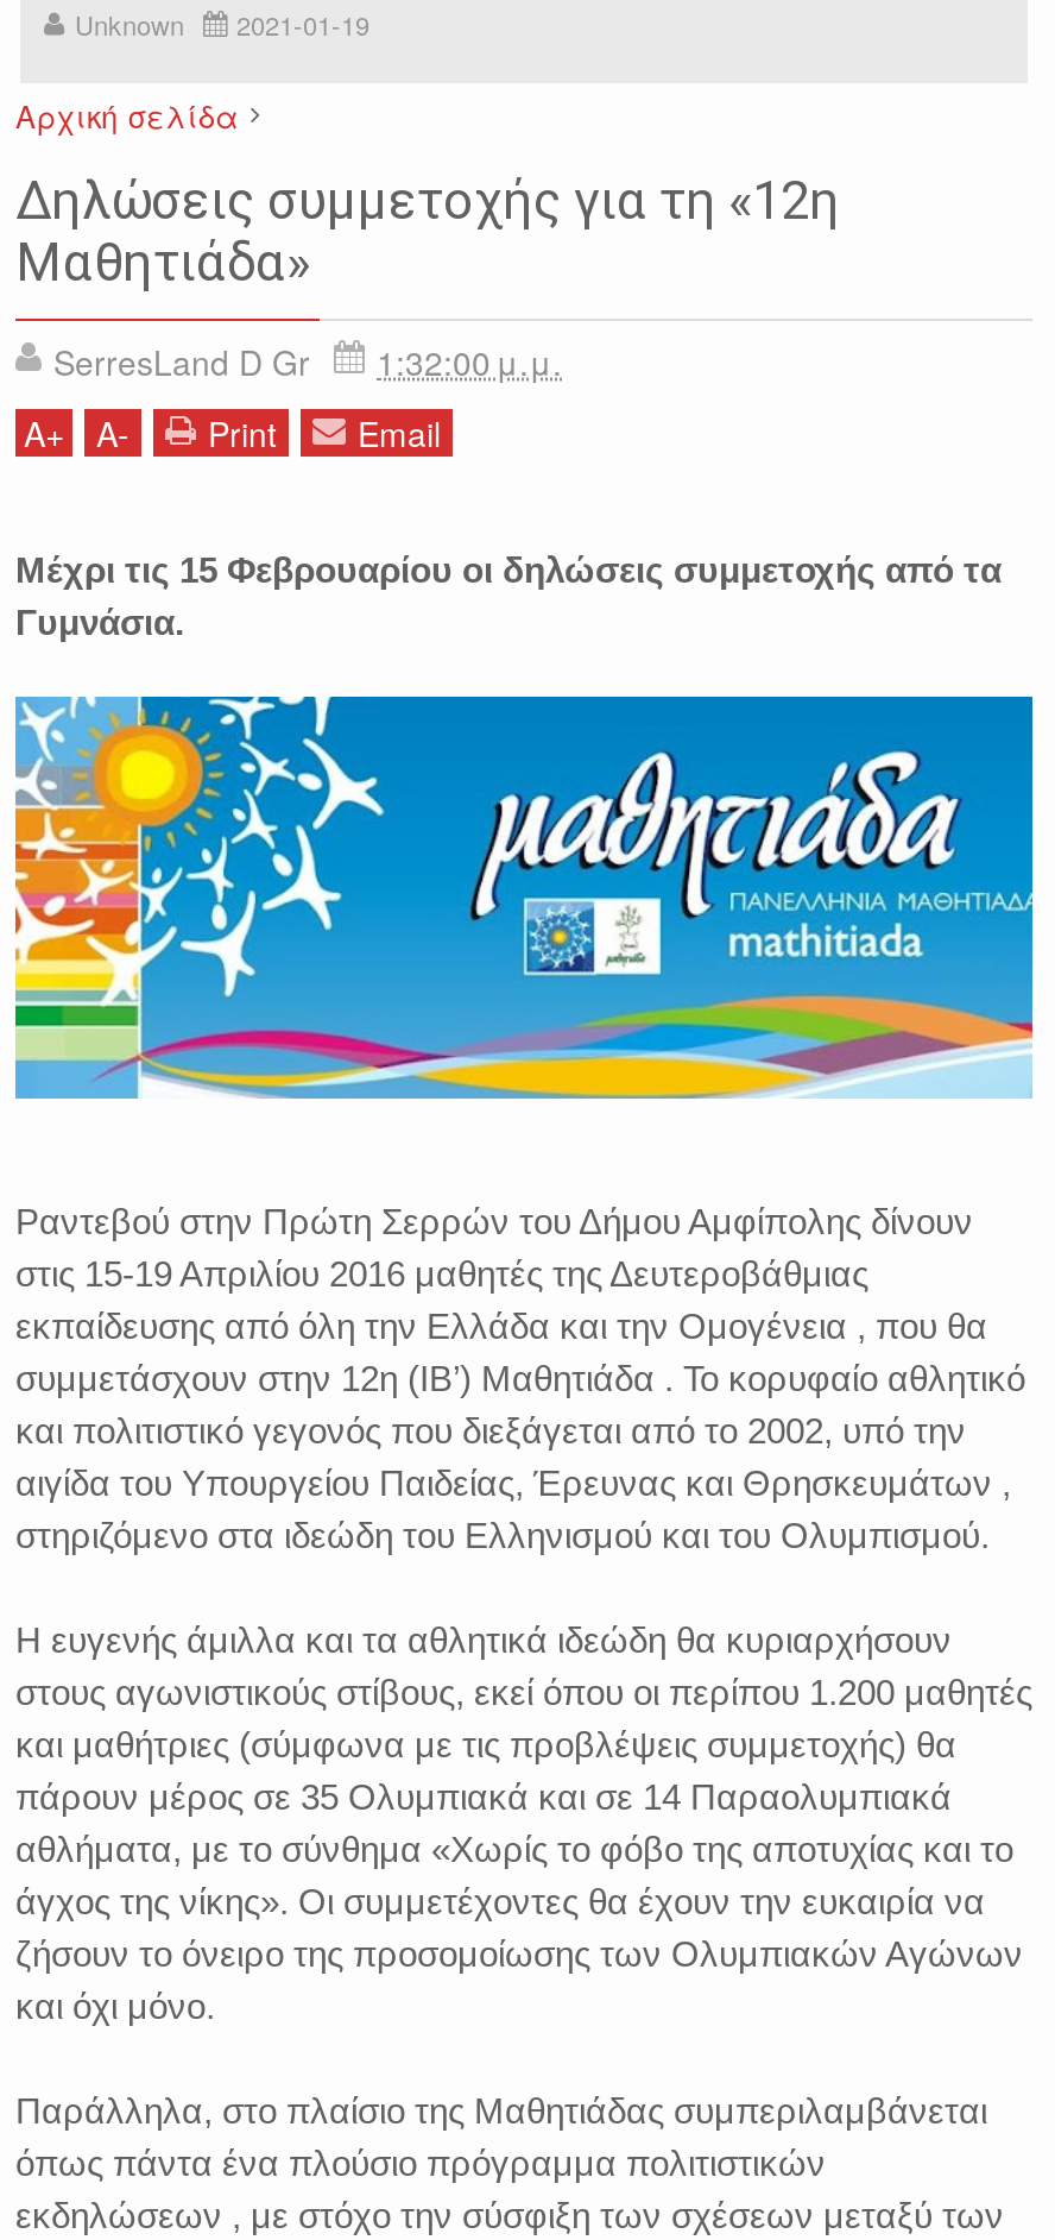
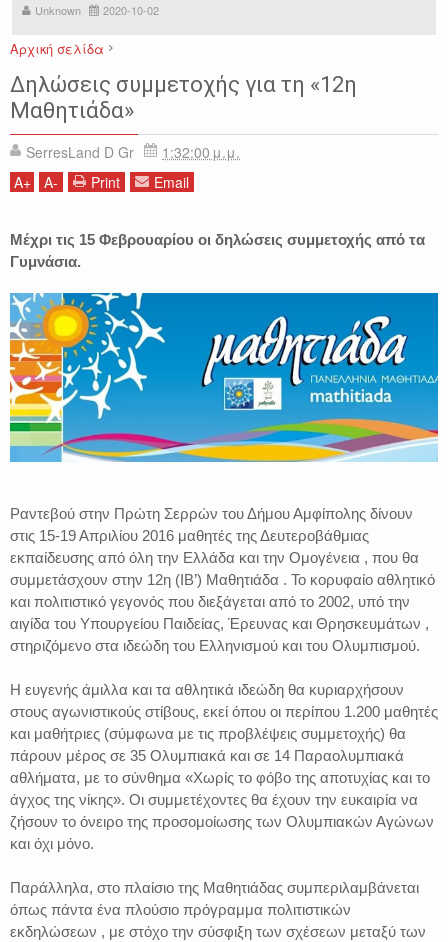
- Unknown 2021-01-19
+ Unknown 2020-10-02
